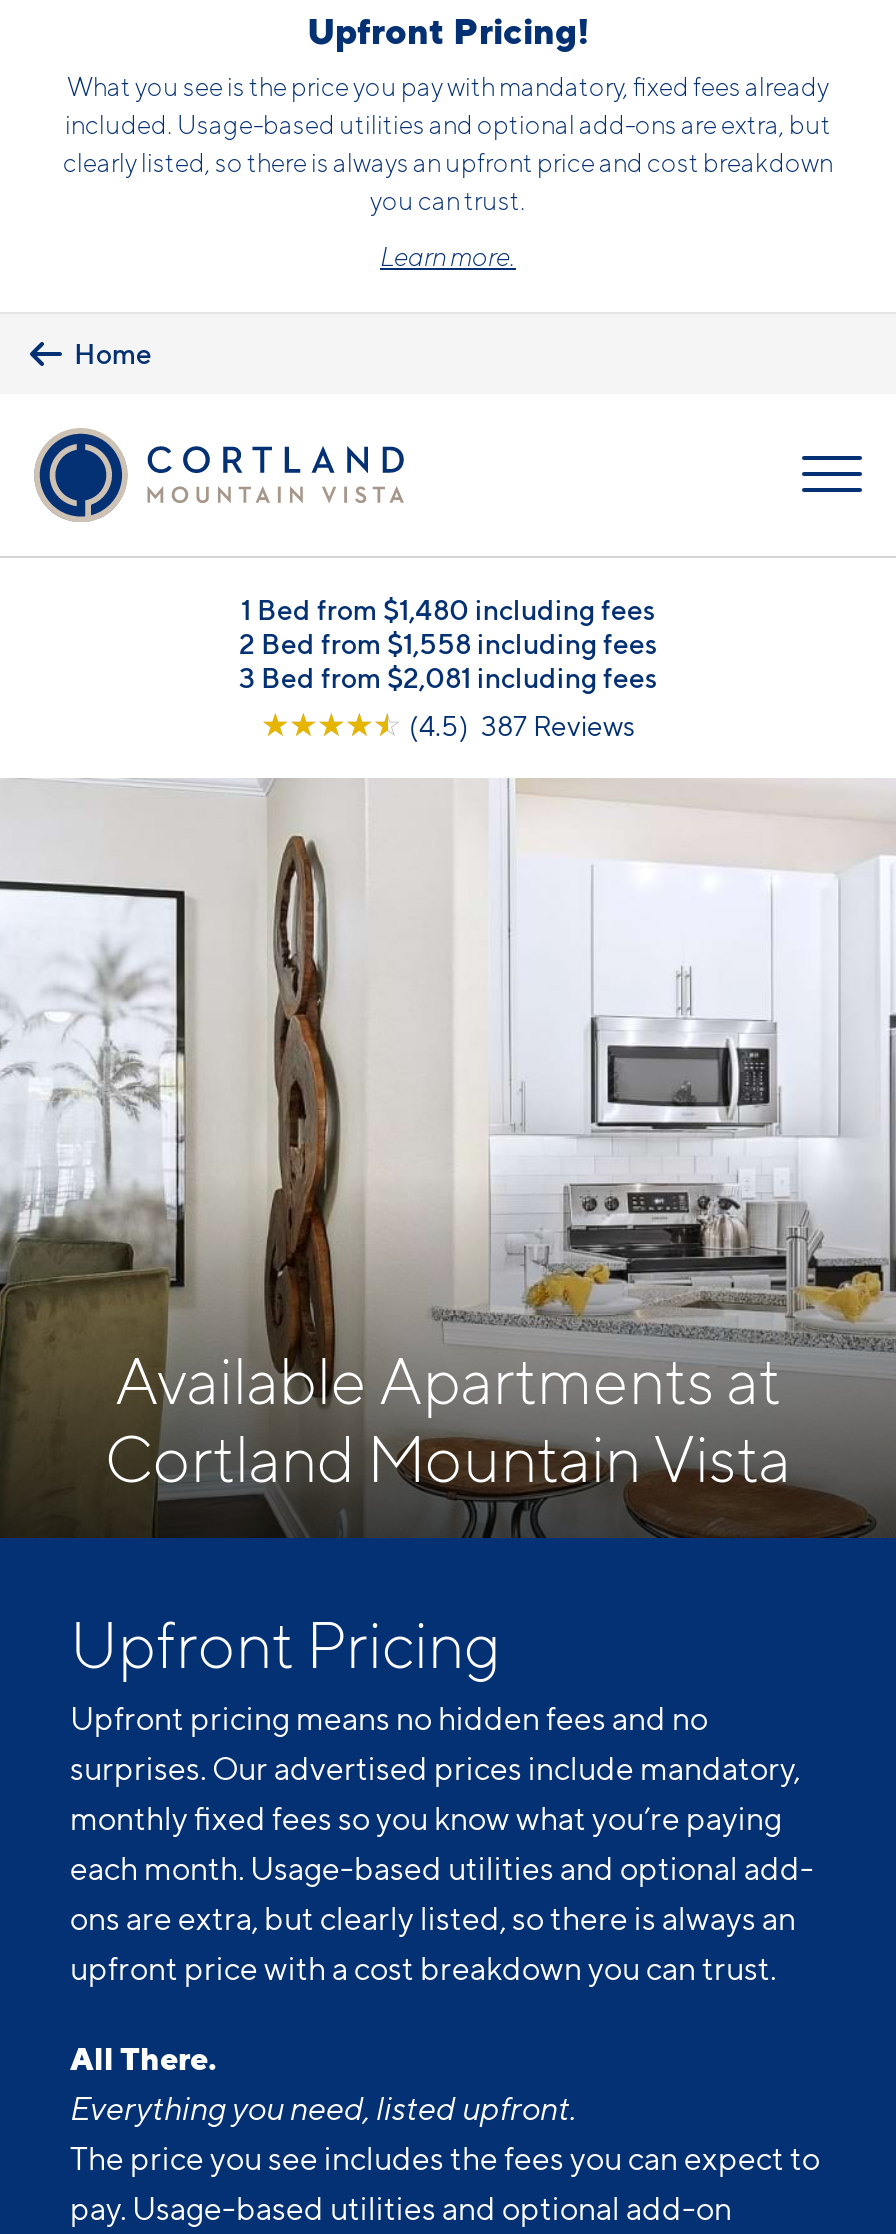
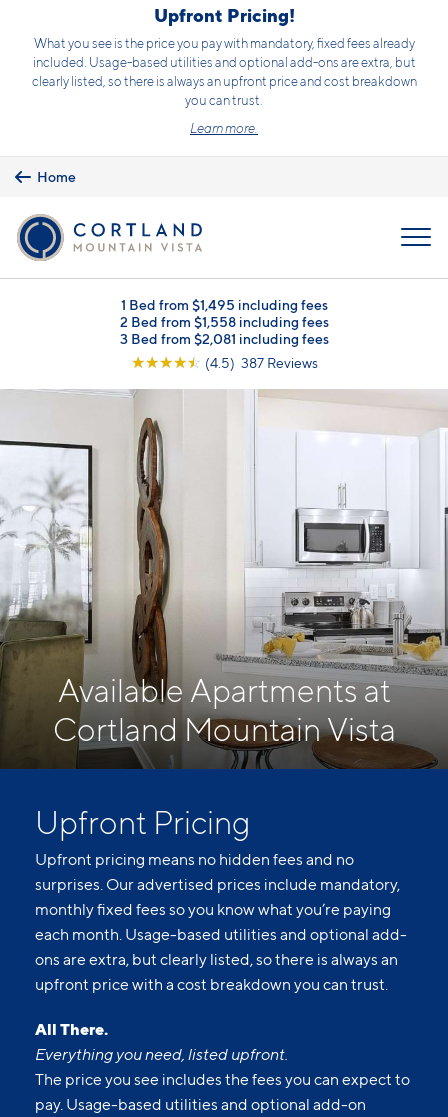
- 1 Bed from $1,480 including fees
+ 1 Bed from $1,495 including fees
